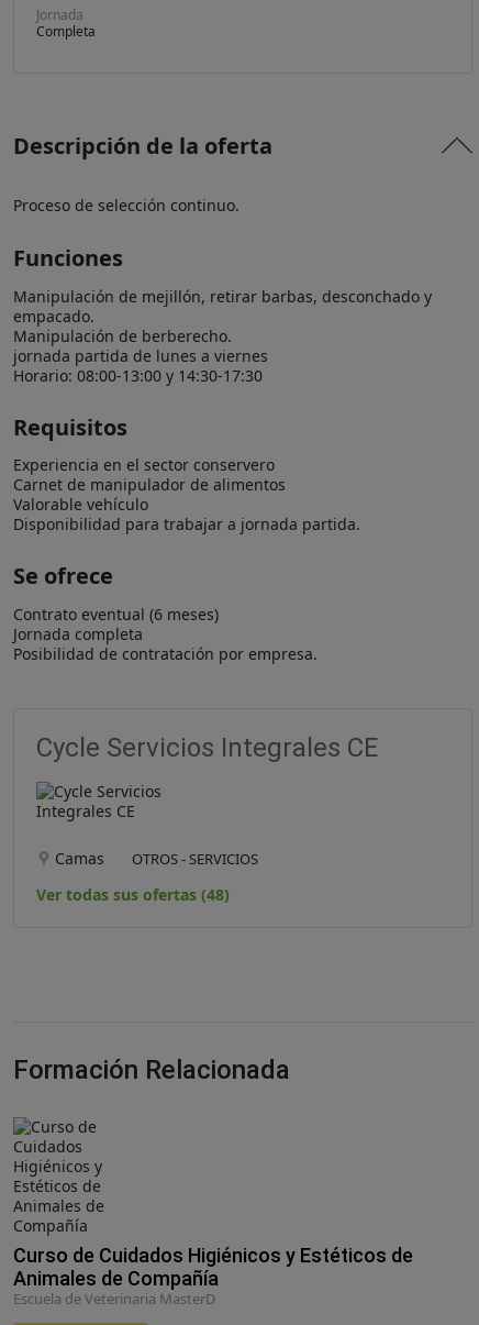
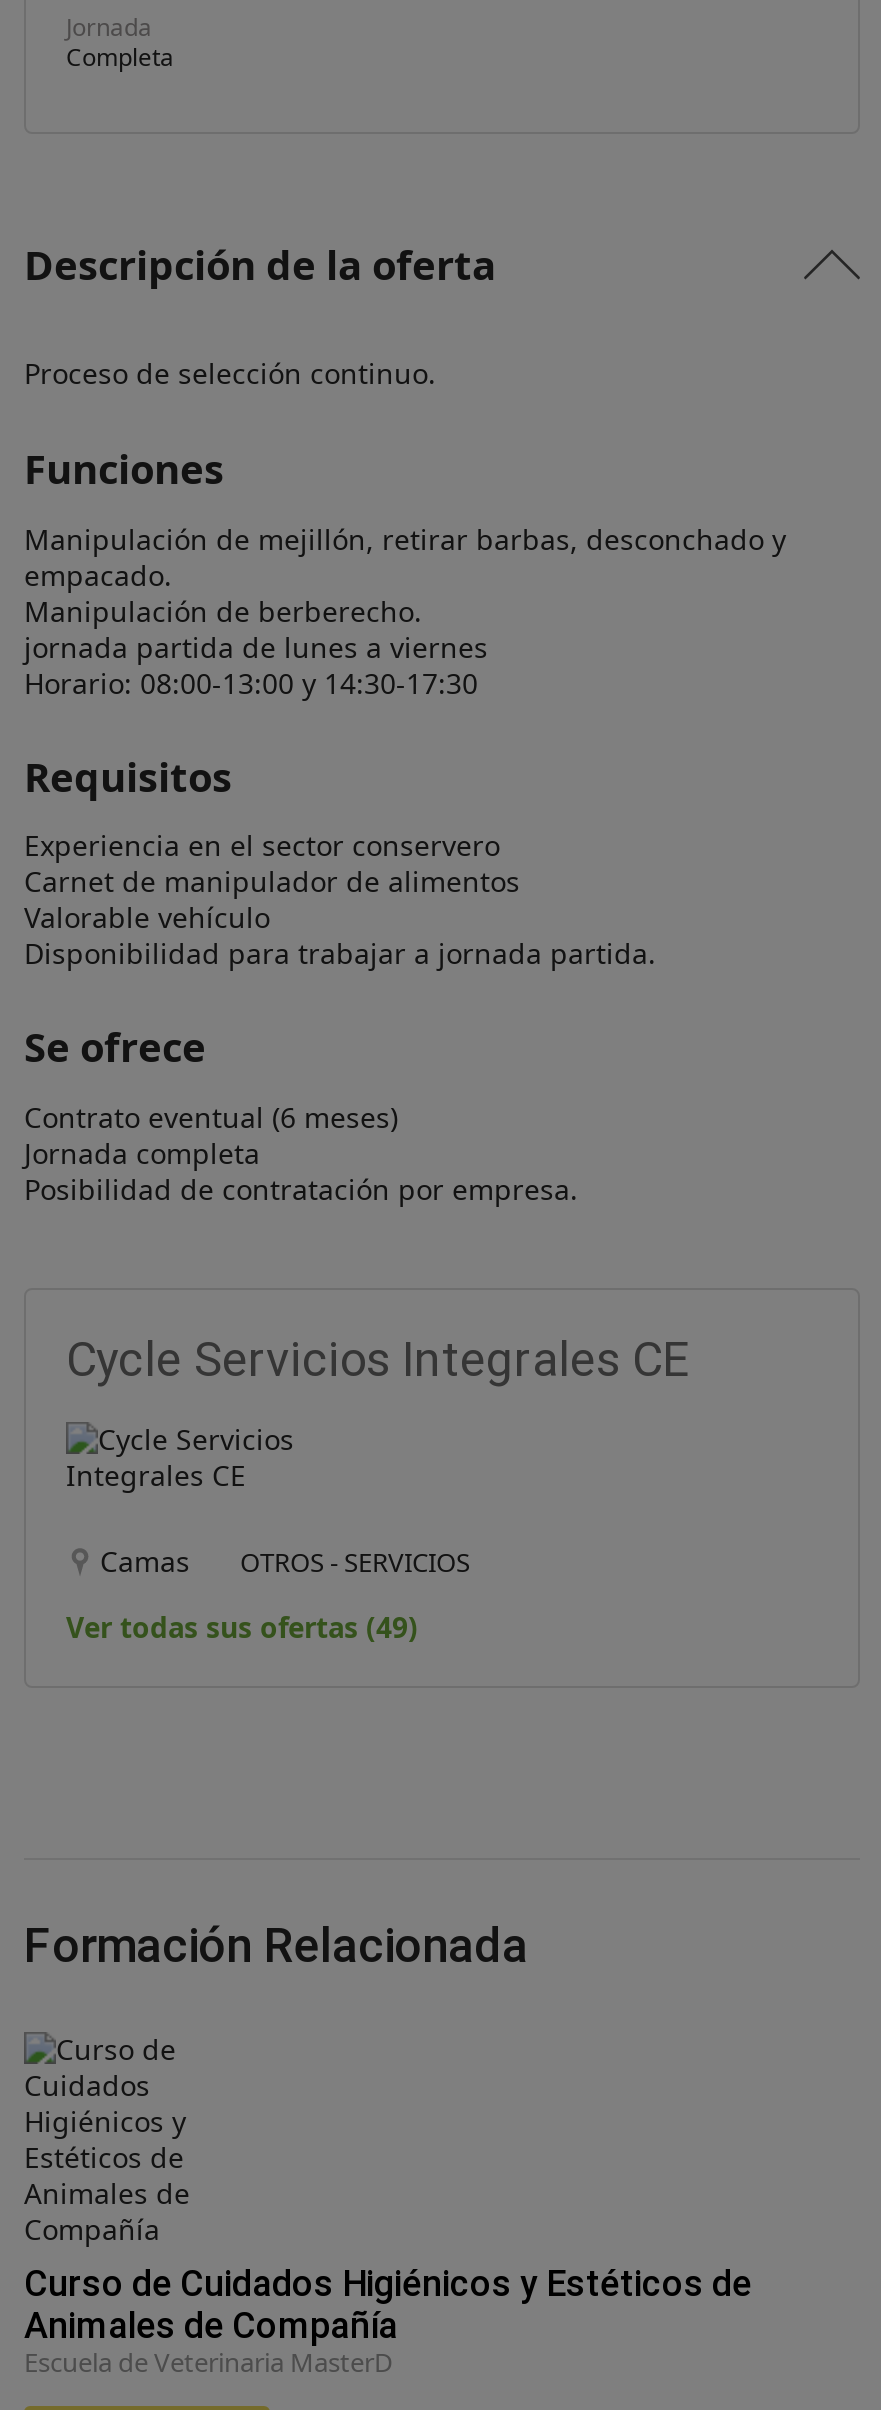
- Ver todas sus ofertas (48)
+ Ver todas sus ofertas (49)
